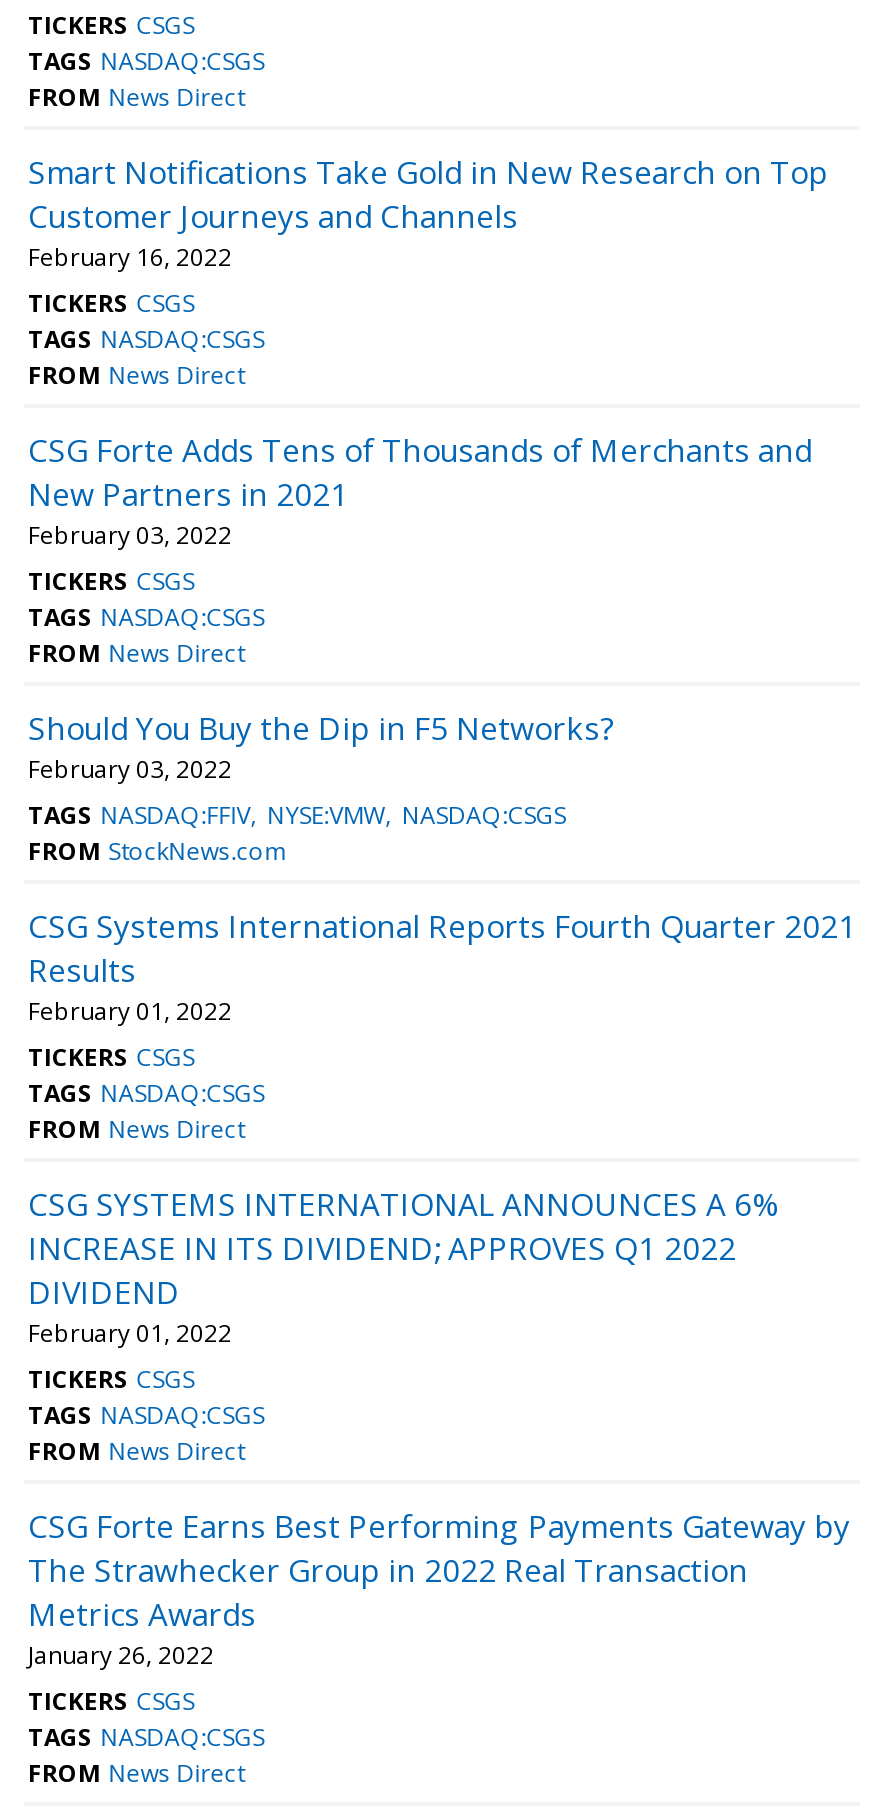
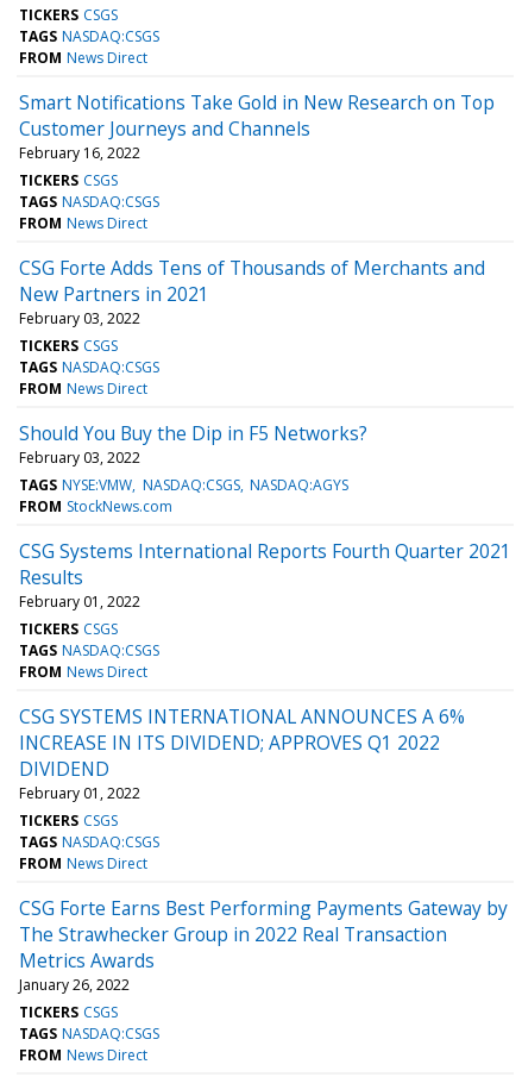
- TAGS NASDAQ:FFIV NYSE:VMW NASDAQ:CSGS
+ TAGS NYSE:VMW NASDAQ:CSGS NASDAQ:AGYS
